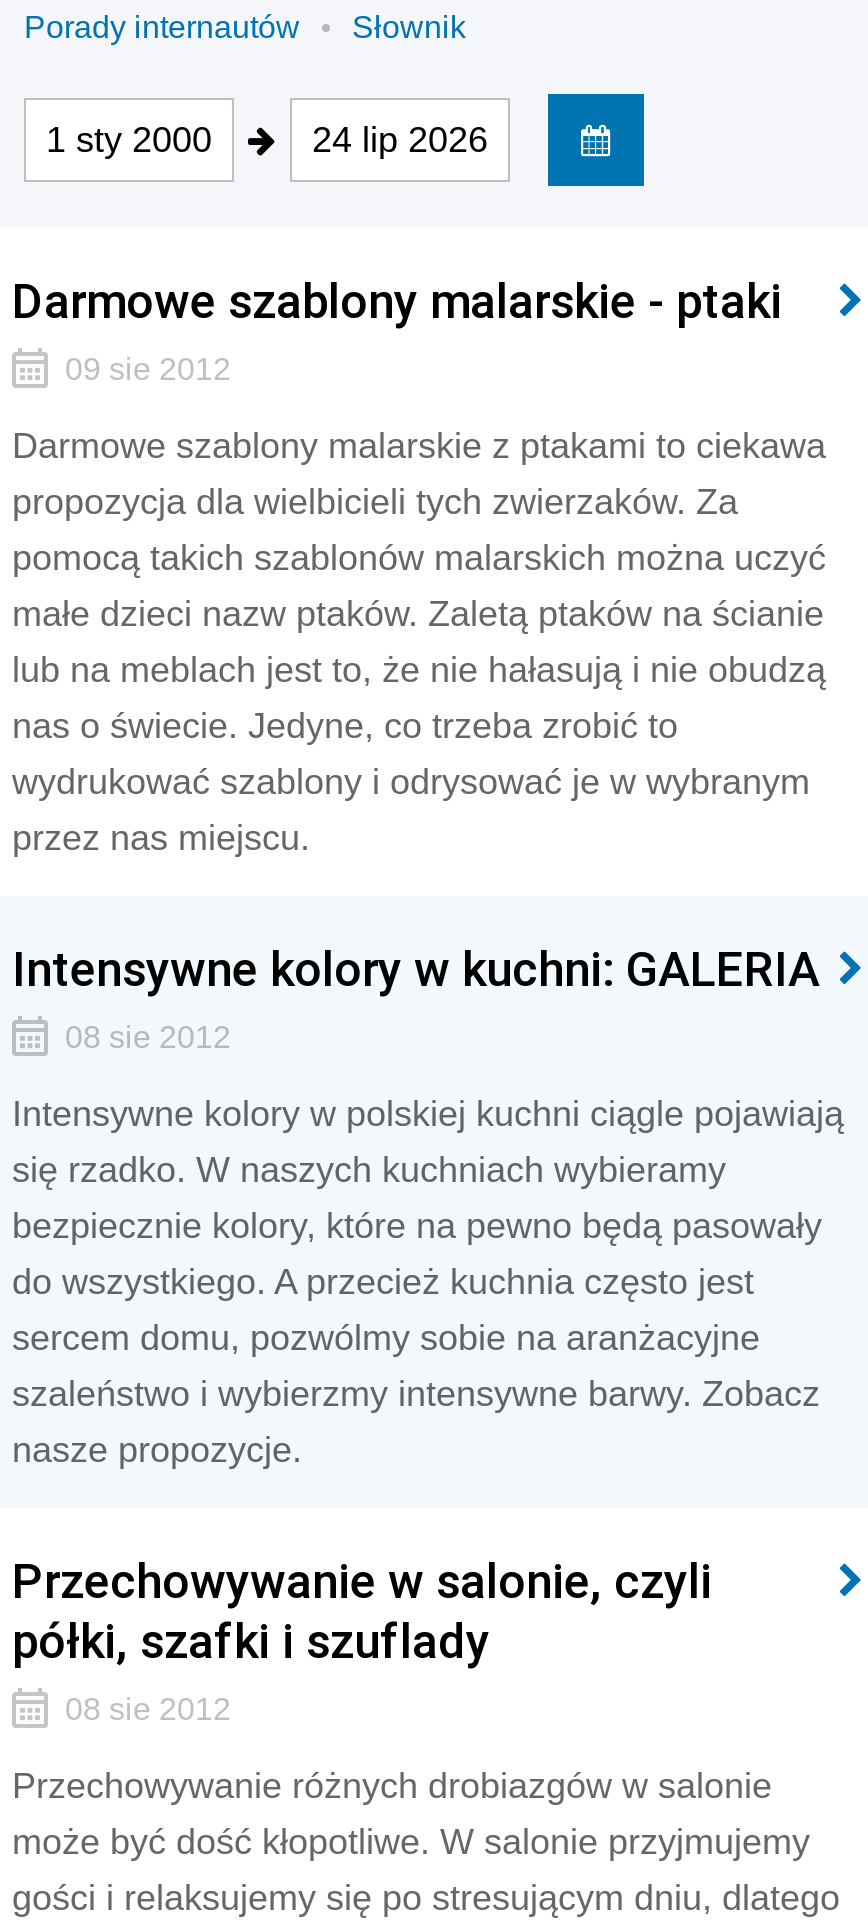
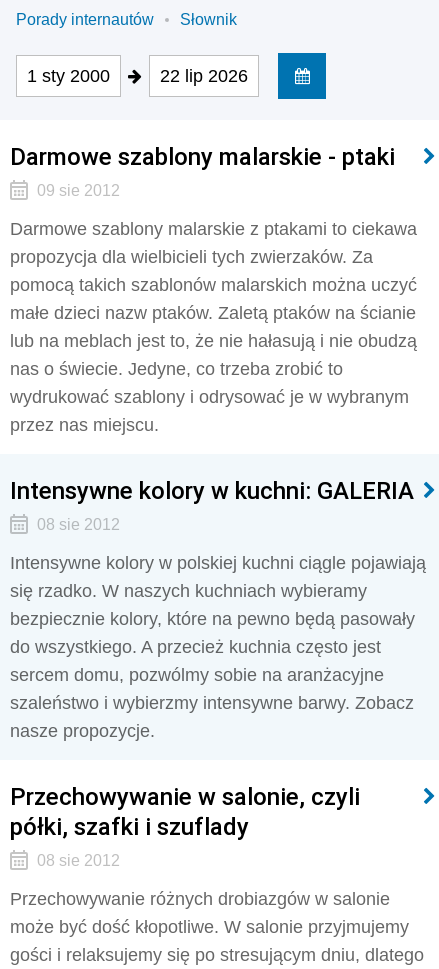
- 24 lip 2026
+ 22 lip 2026
